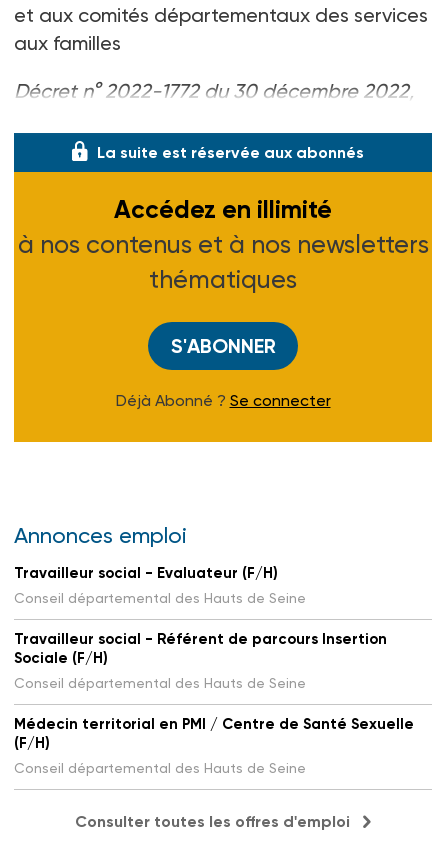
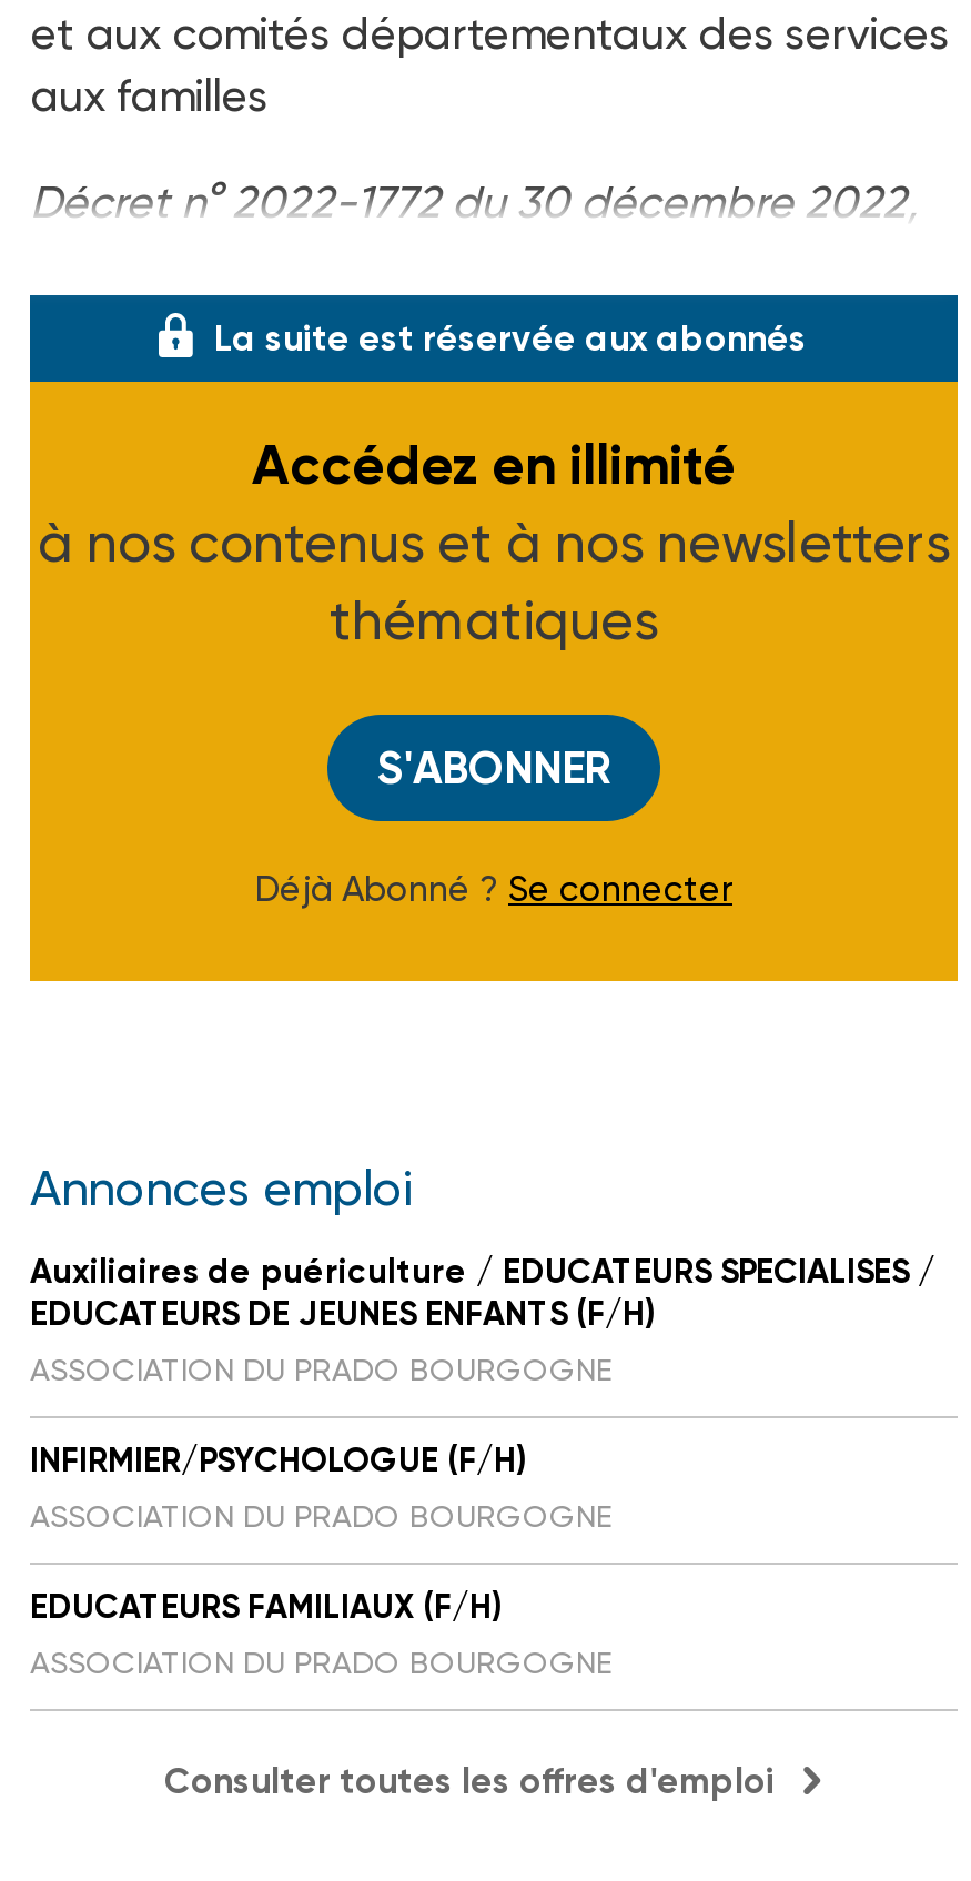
- Travailleur social - Evaluateur (F/H)
- Conseil départemental des Hauts de Seine
+ Auxiliaires de puériculture / EDUCATEURS SPECIALISES /
+ EDUCATEURS DE JEUNES ENFANTS (F/H)
+ ASSOCIATION DU PRADO BOURGOGNE

- Travailleur social - Référent de parcours Insertion
- Sociale (F/H)
- Conseil départemental des Hauts de Seine
+ INFIRMIER/PSYCHOLOGUE (F/H)
+ ASSOCIATION DU PRADO BOURGOGNE

- Médecin territorial en PMI / Centre de Santé Sexuelle
- (F/H)
- Conseil départemental des Hauts de Seine
+ EDUCATEURS FAMILIAUX (F/H)
+ ASSOCIATION DU PRADO BOURGOGNE
